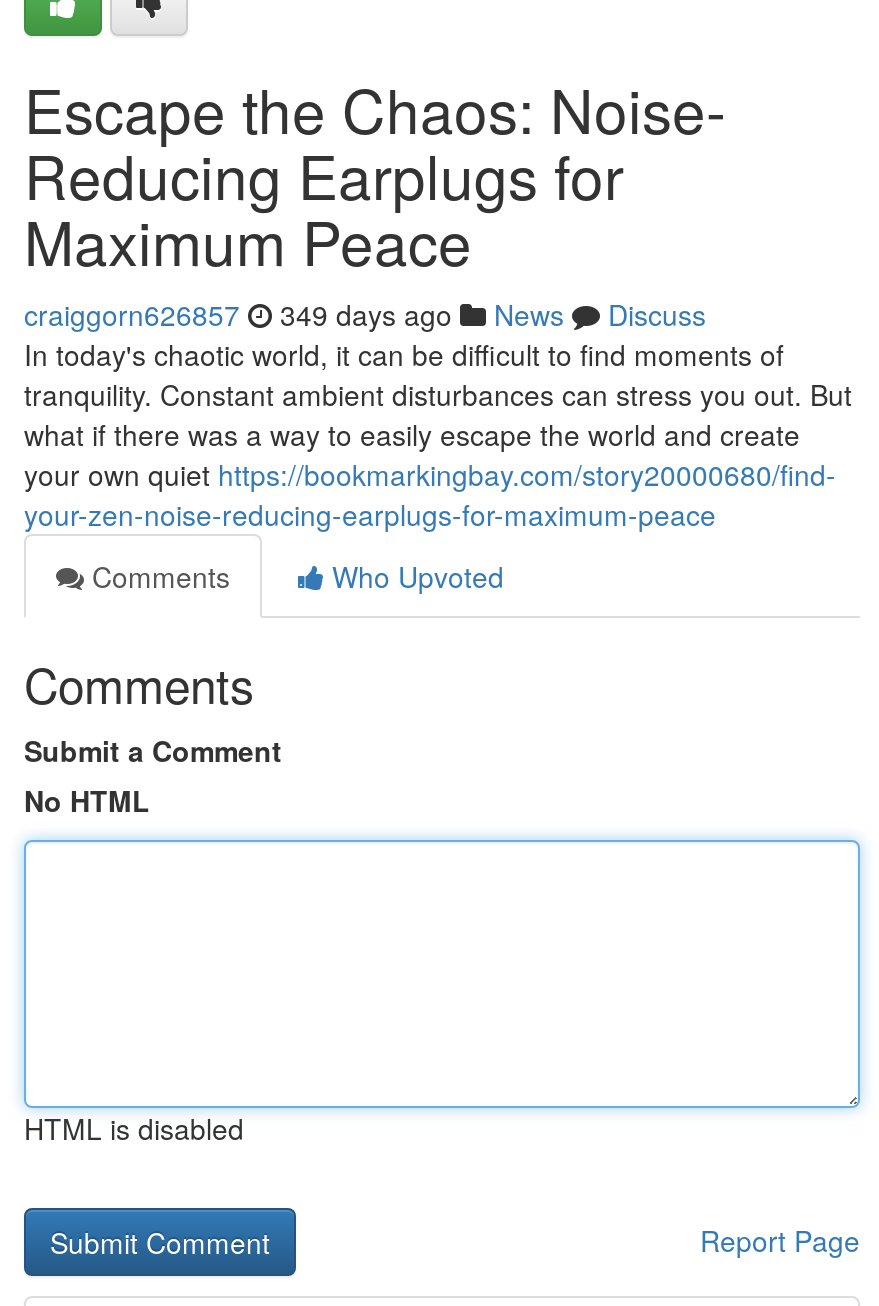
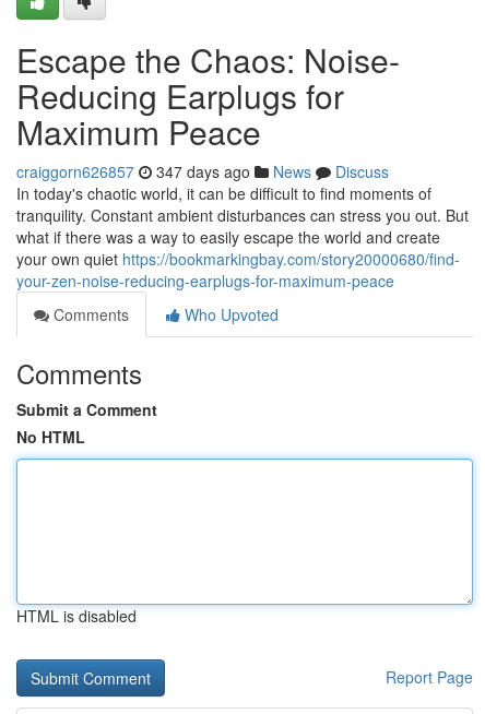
- craiggorn626857 349 days ago News Discuss
+ craiggorn626857 347 days ago News Discuss
